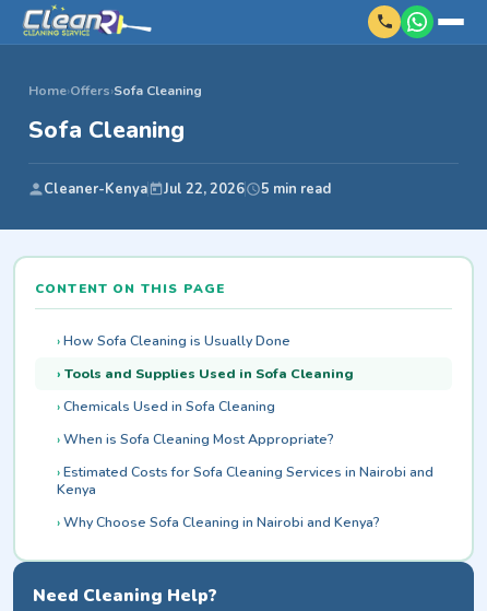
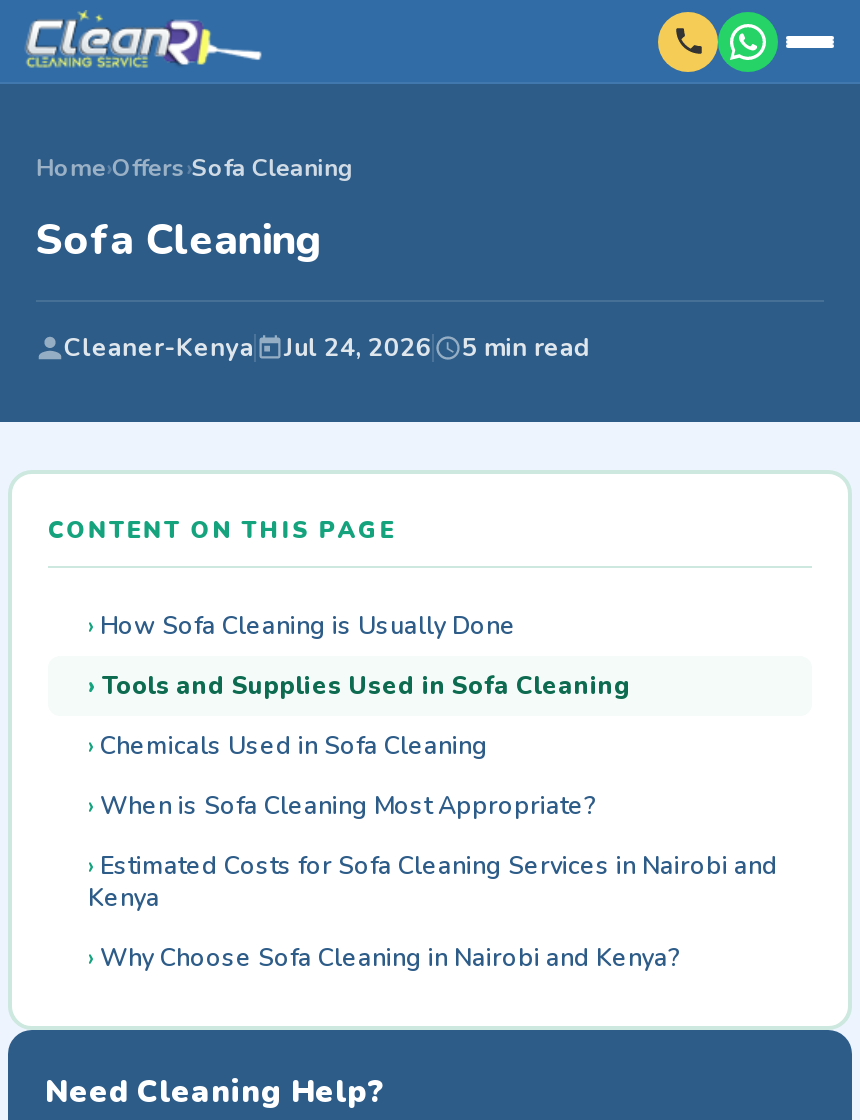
- Cleaner-Kenya Jul 22, 2026 5 min read
+ Cleaner-Kenya Jul 24, 2026 5 min read
